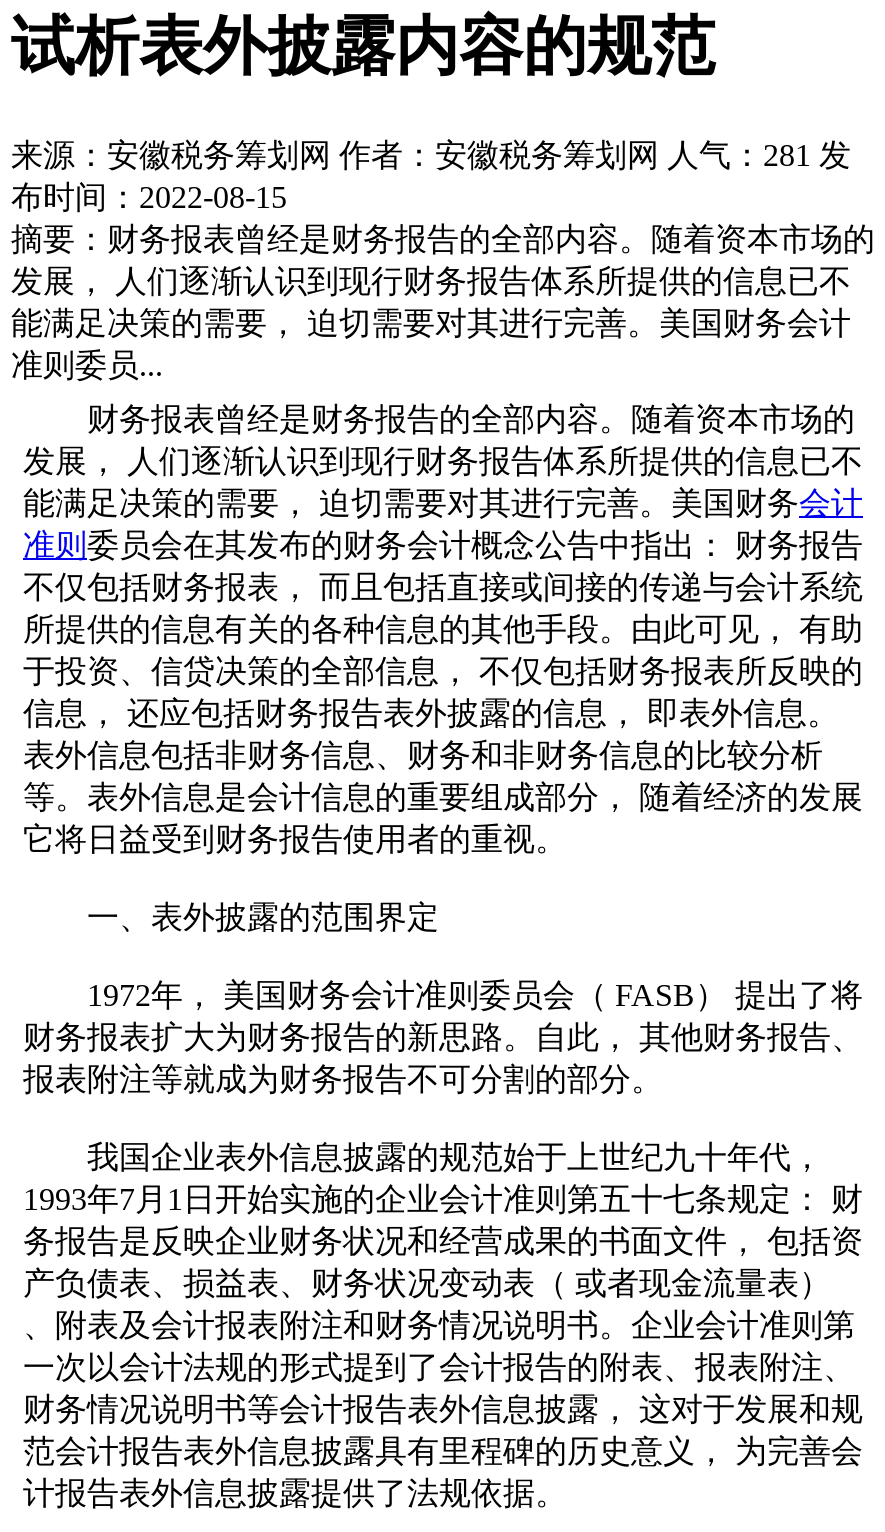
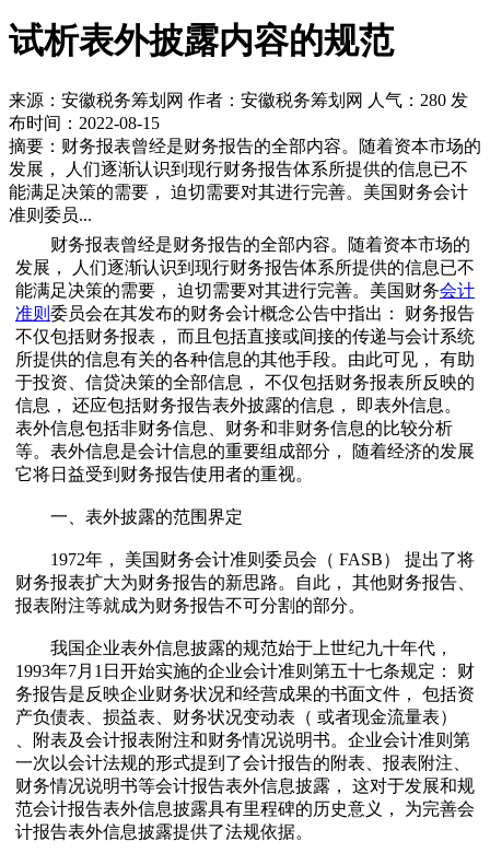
- 来源：安徽税务筹划网 作者：安徽税务筹划网 人气：281 发
+ 来源：安徽税务筹划网 作者：安徽税务筹划网 人气：280 发
